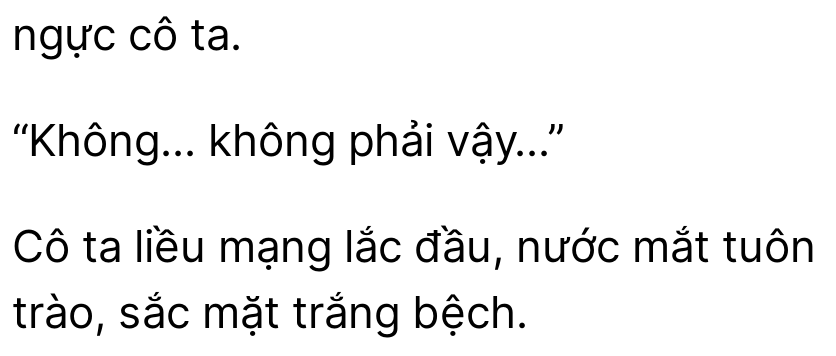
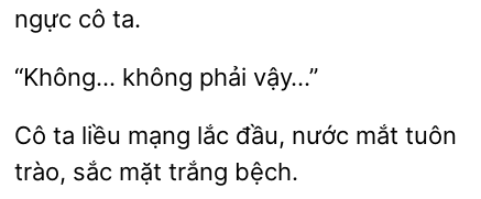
- “Không…
+ phải

- nước mắt tuôn
+ đầu, nước
+ tuôn
